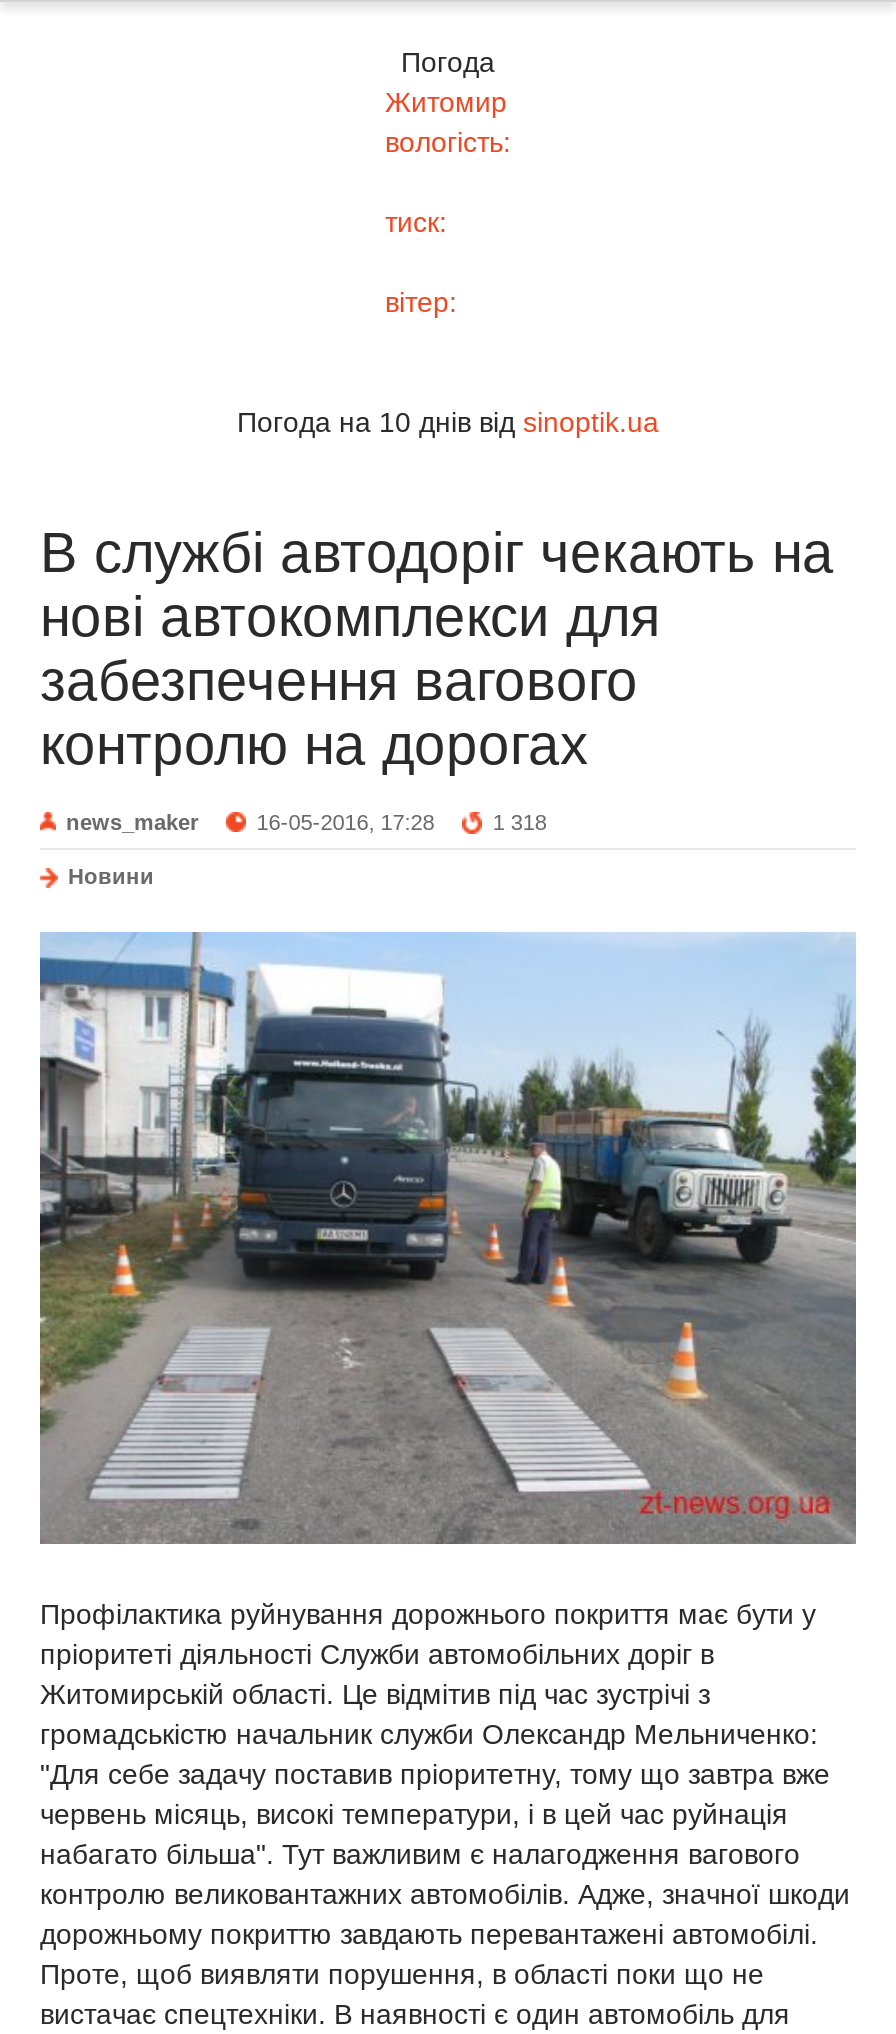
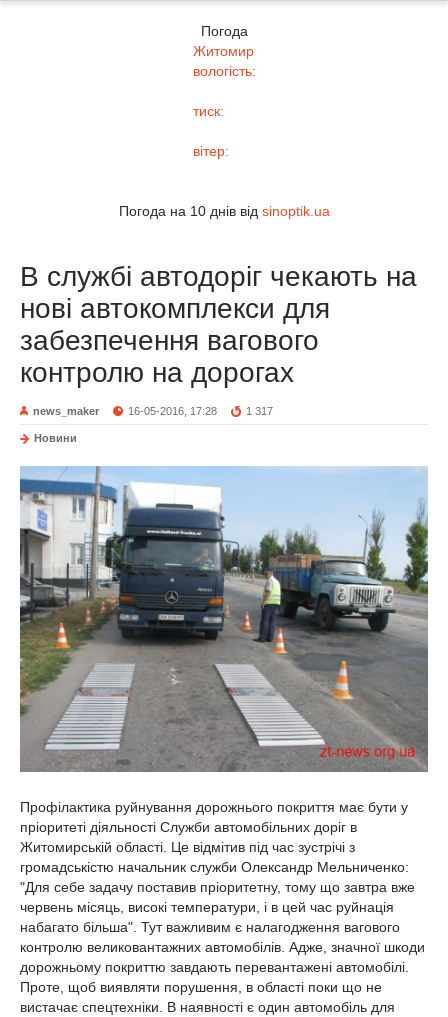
- 1 318
+ 1 317
